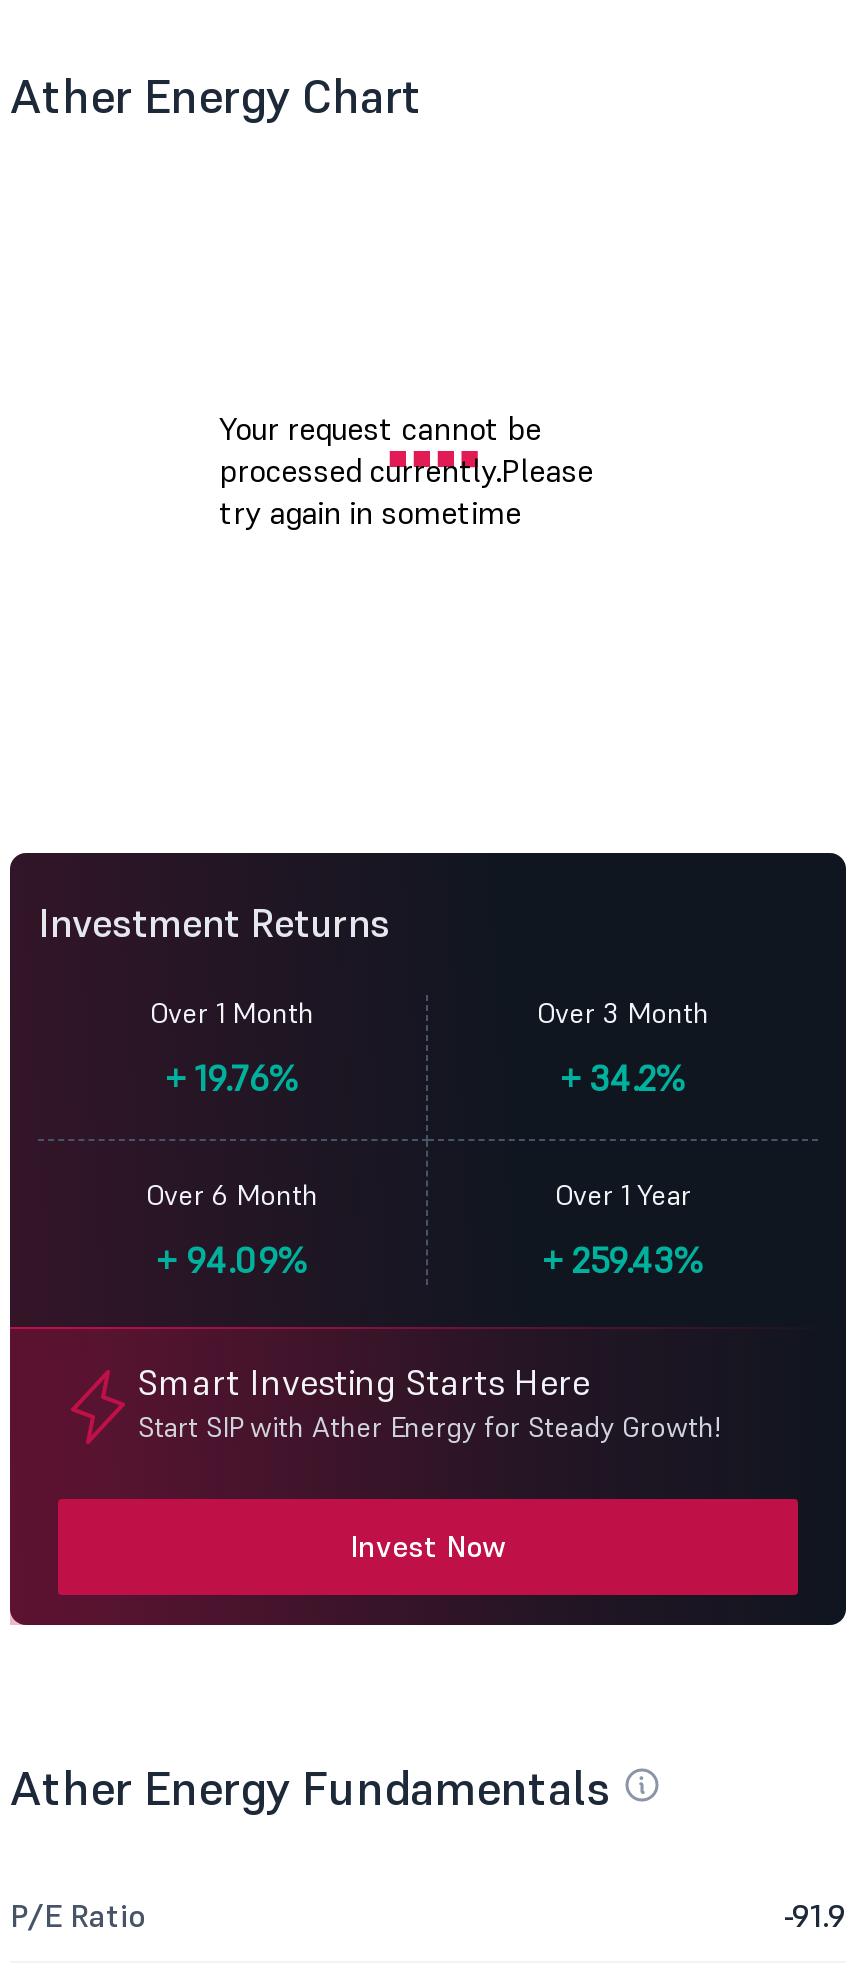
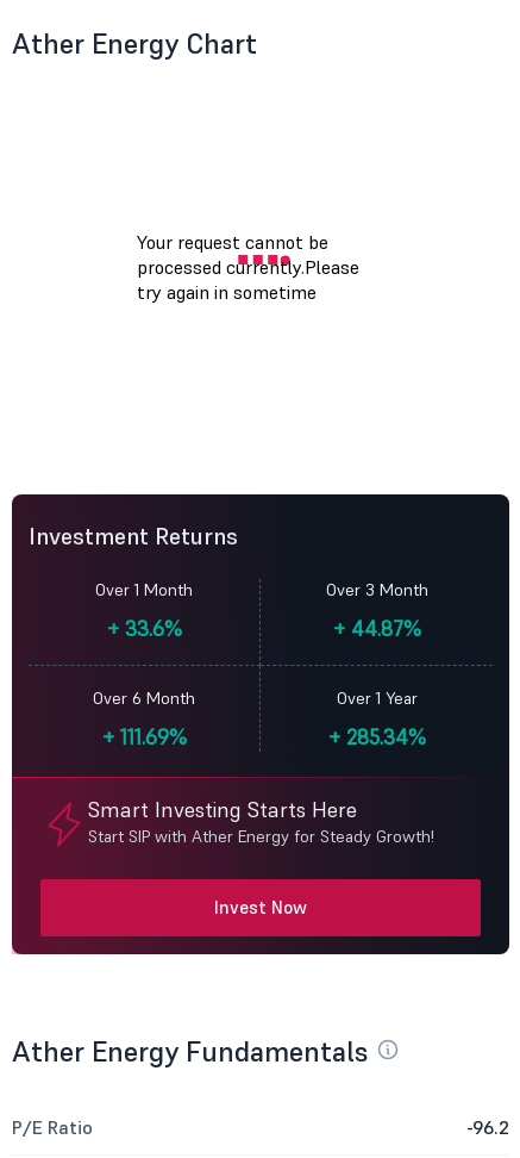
- + 19.76%
+ + 33.6%

- + 34.2%
+ + 44.87%

- + 94.09%
+ + 111.69%

- + 259.43%
+ + 285.34%

- -91.9
+ -96.2
